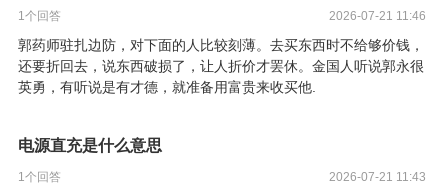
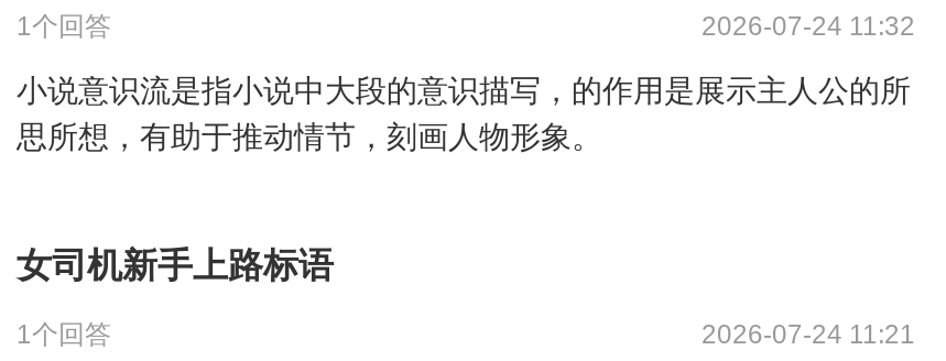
- 2026-07-21 11:46
+ 2026-07-24 11:32

- 郭药师驻扎边防，对下面的人比较刻薄。去买东西时不给够价钱，
- 还要折回去，说东西破损了，让人折价才罢休。金国人听说郭永很
- 英勇，有听说是有才德，就准备用富贵来收买他.
+ 小说意识流是指小说中大段的意识描写，的作用是展示主人公的所
+ 思所想，有助于推动情节，刻画人物形象。

- 电源直充是什么意思
+ 女司机新手上路标语

- 2026-07-21 11:43
+ 2026-07-24 11:21
